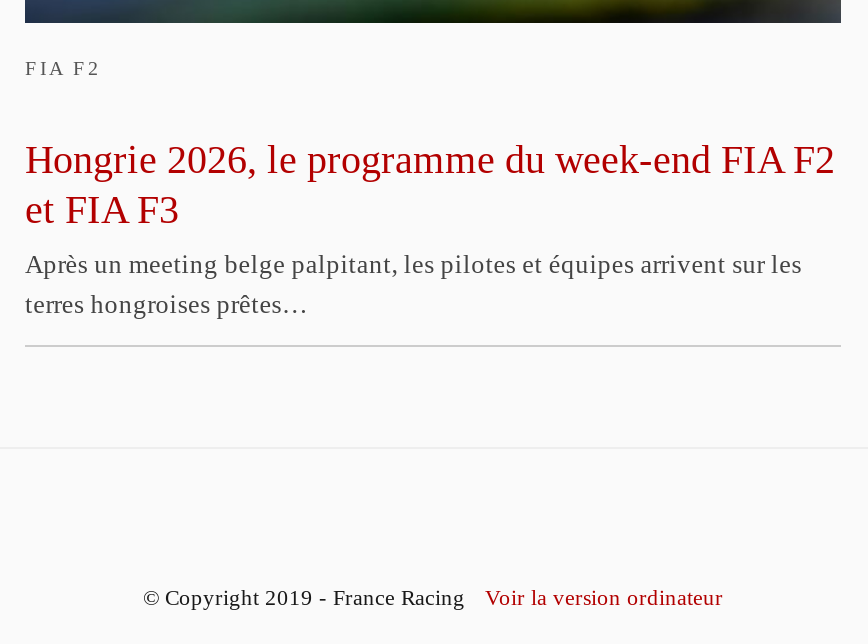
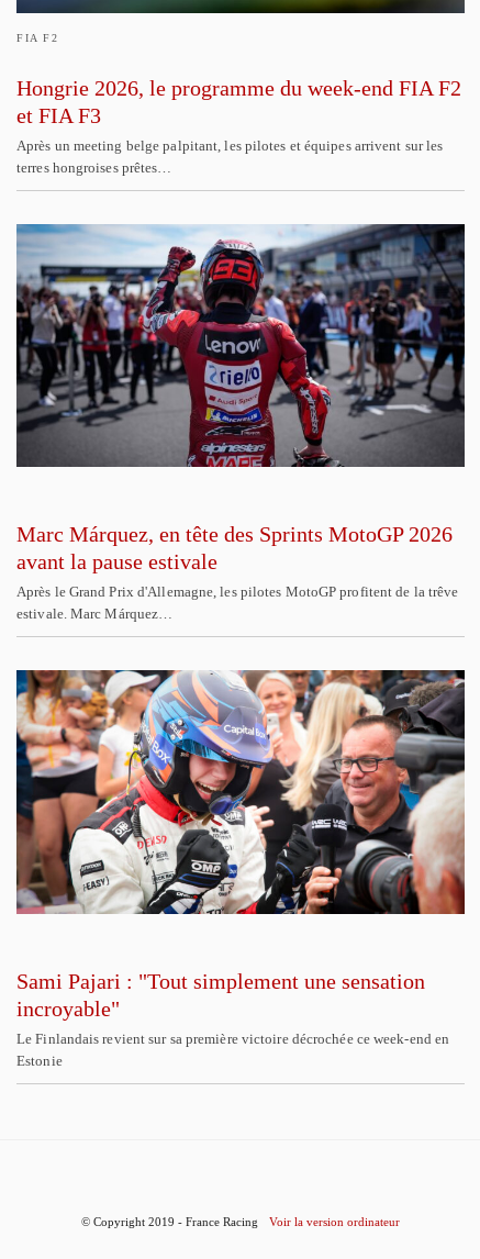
+ [image]

+ Marc Márquez, en tête des Sprints MotoGP 2026
+ avant la pause estivale
+ Après le Grand Prix d'Allemagne, les pilotes MotoGP profitent de la trêve
+ estivale. Marc Márquez…

+ Sami Pajari : "Tout simplement une sensation
+ incroyable"
+ Le Finlandais revient sur sa première victoire décrochée ce week-end en
+ Estonie

+ [image]
